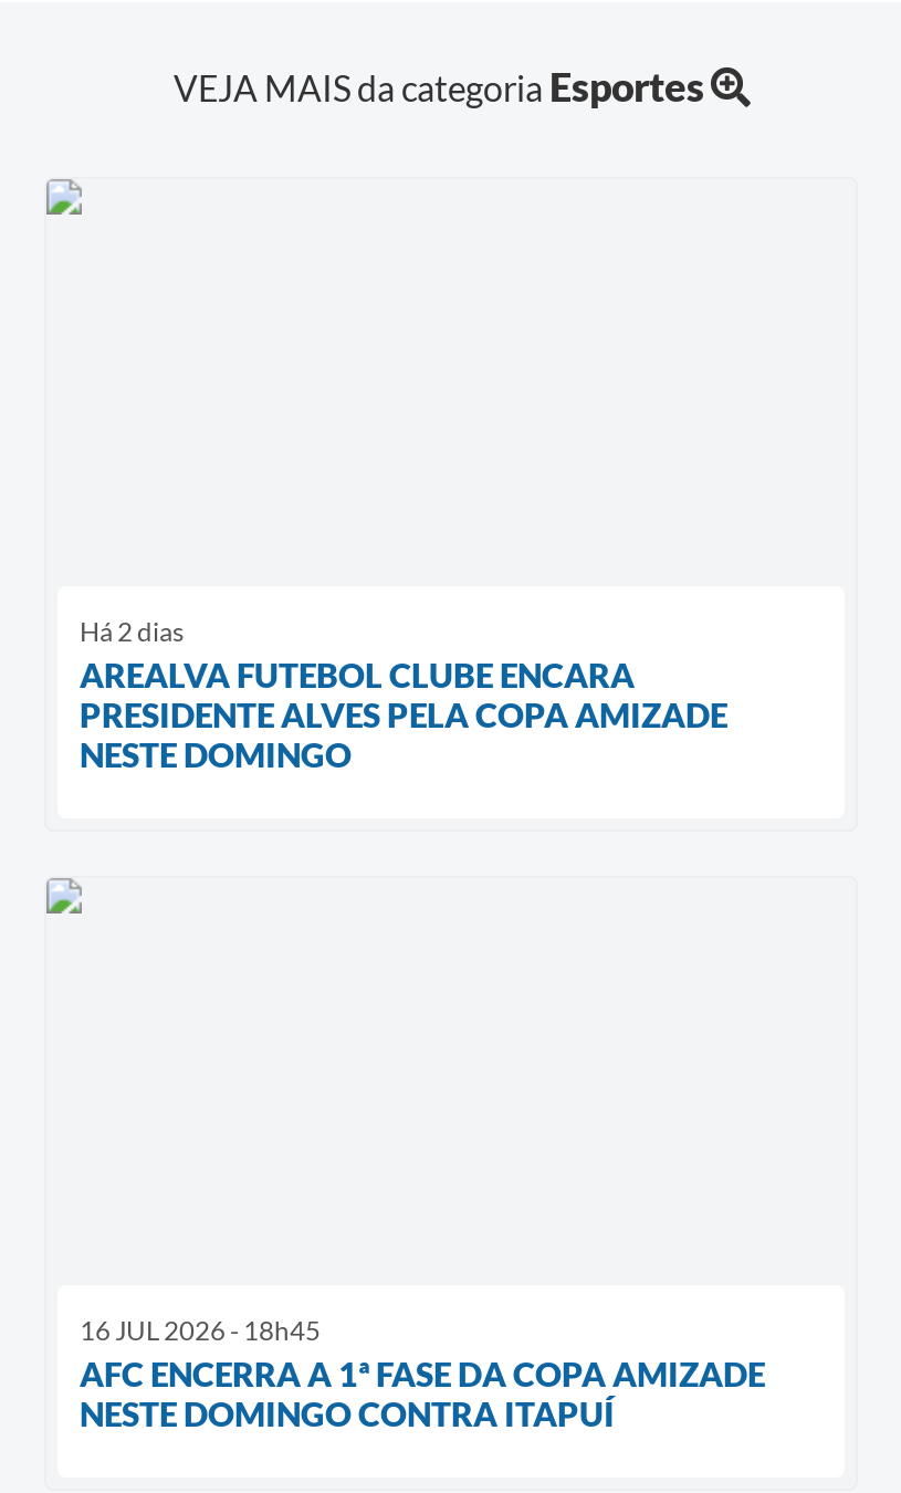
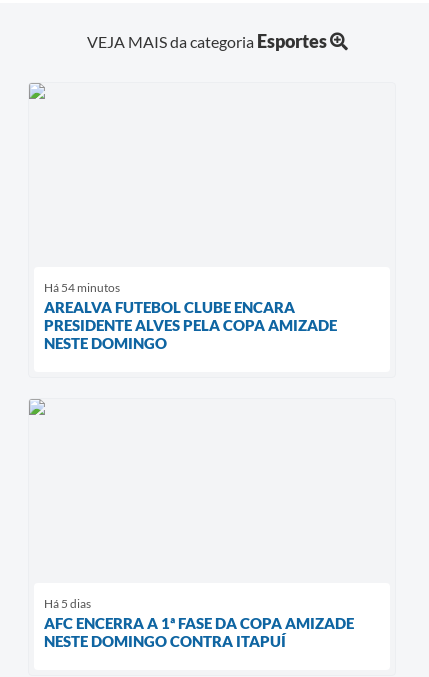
- Há 2 dias
+ Há 54 minutos

- 16 JUL 2026 - 18h45
+ Há 5 dias
